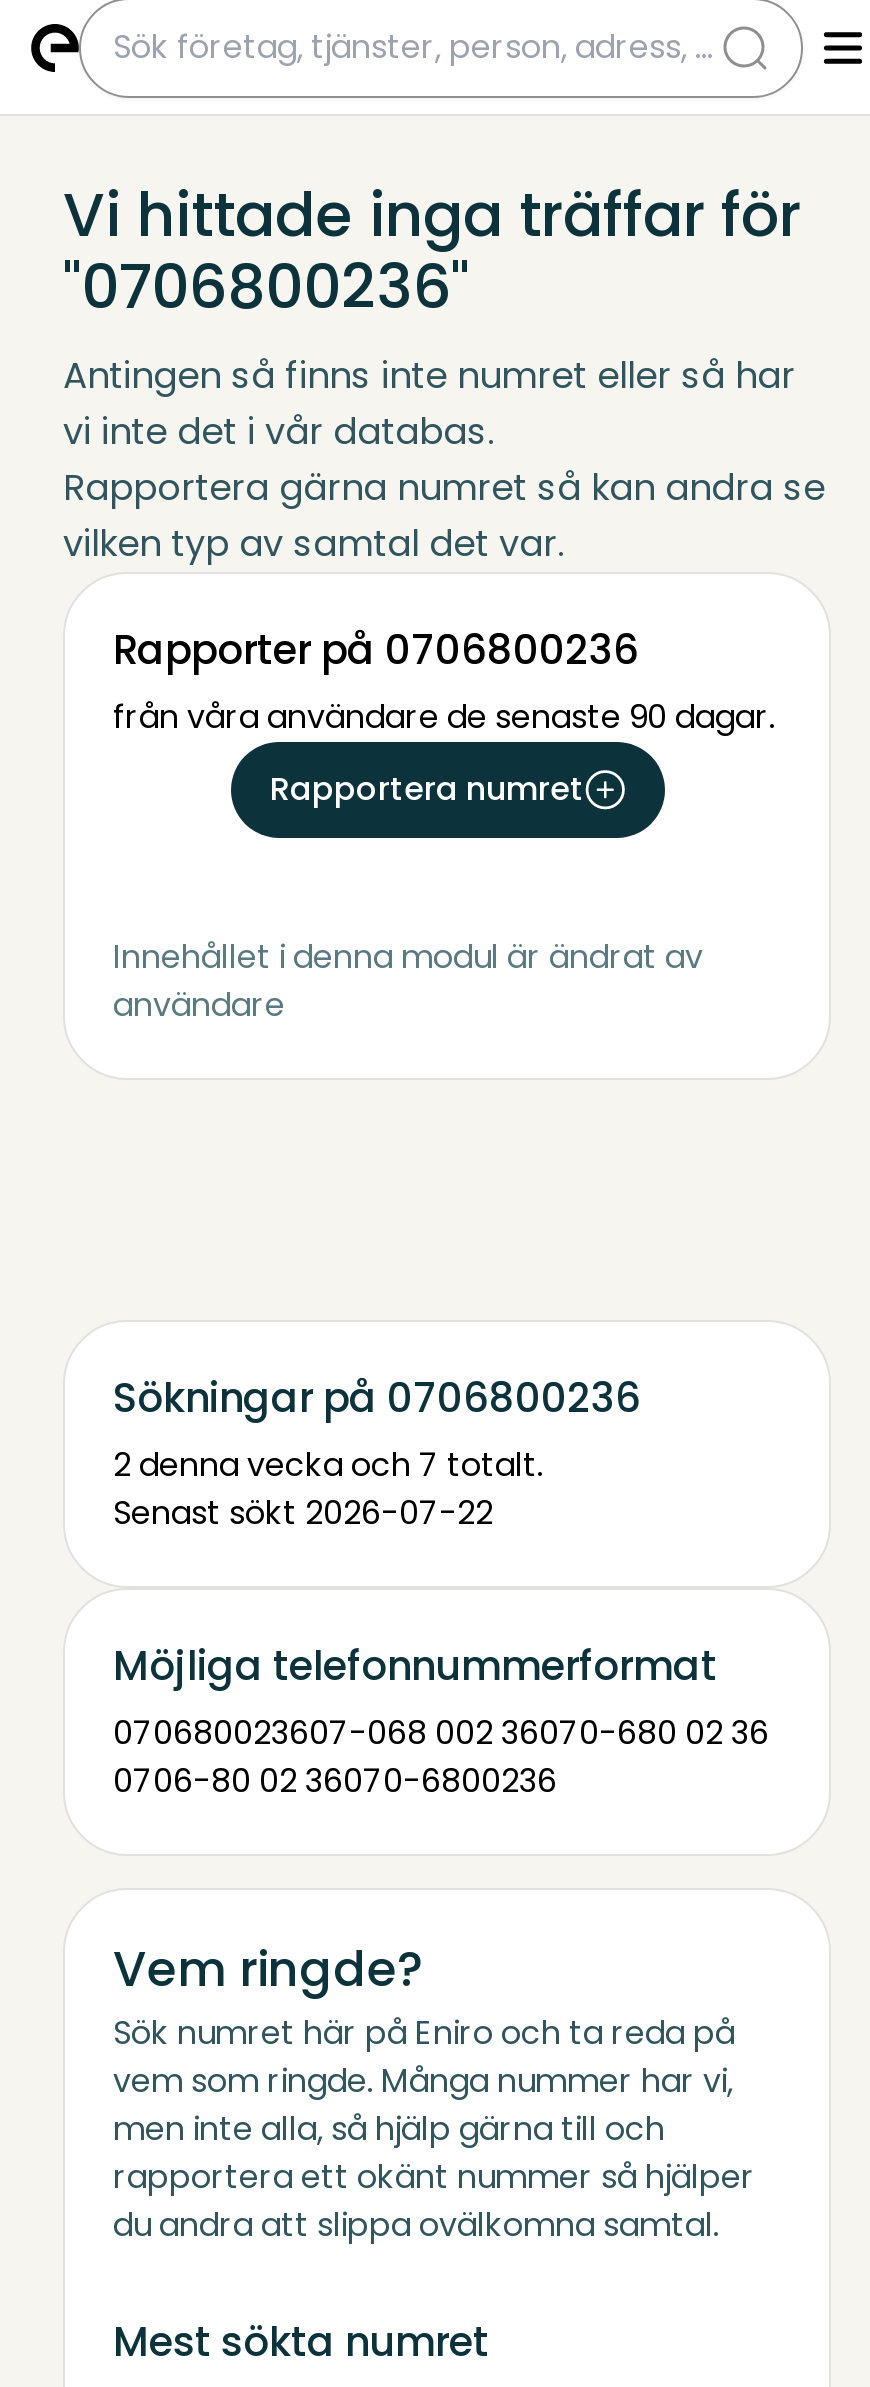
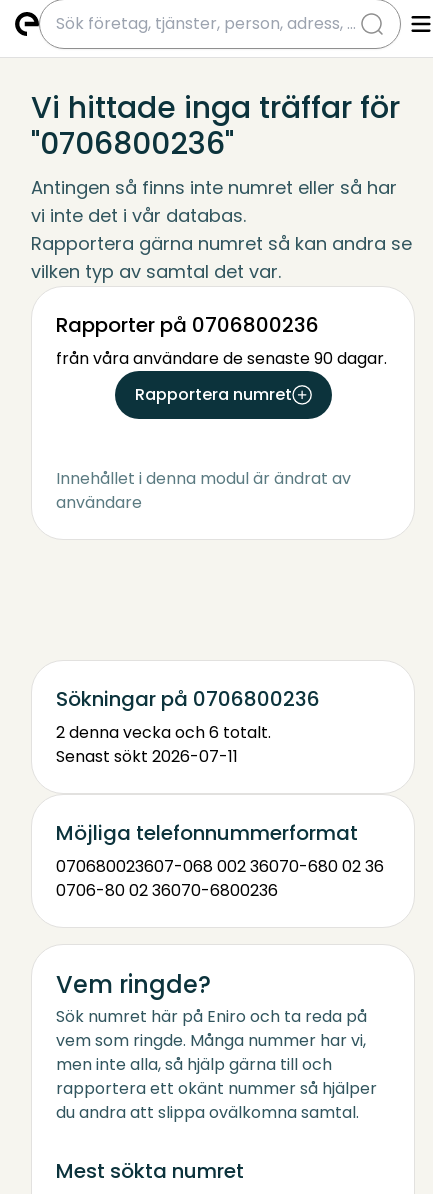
- 2 denna vecka och 7 totalt.
+ 2 denna vecka och 6 totalt.

- Senast sökt 2026-07-22
+ Senast sökt 2026-07-11
